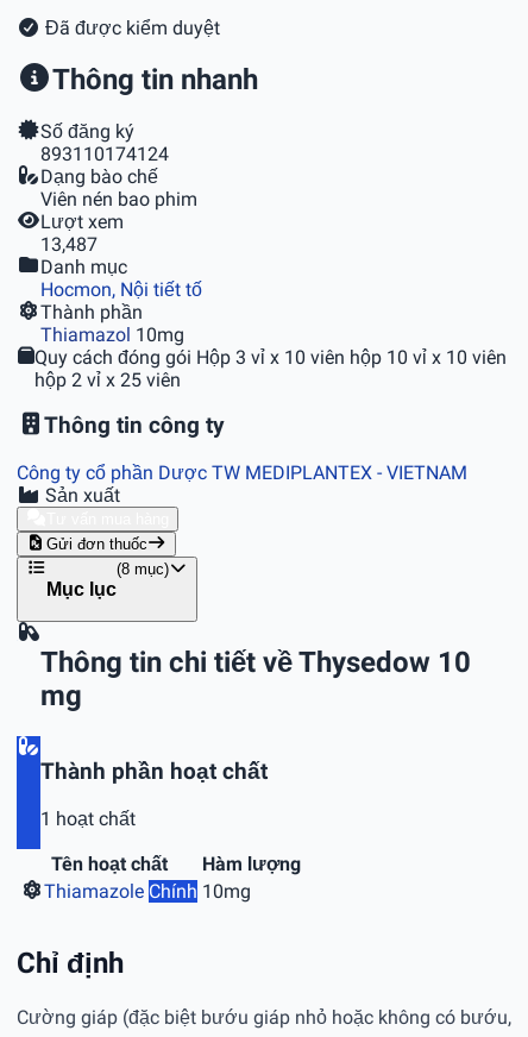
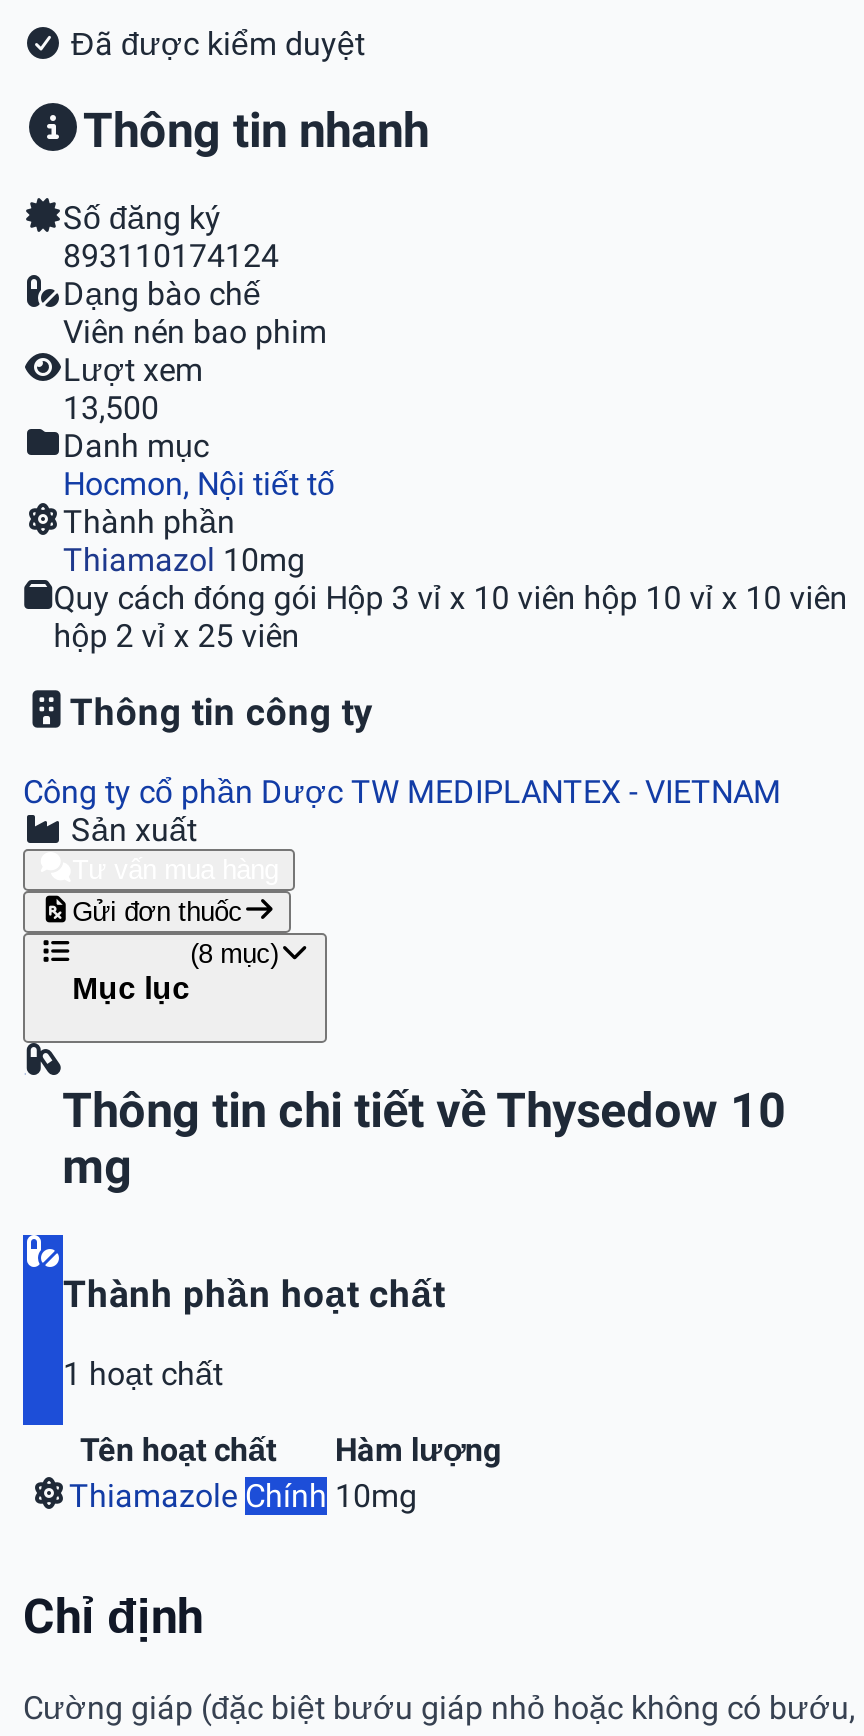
- 13,487
+ 13,500
